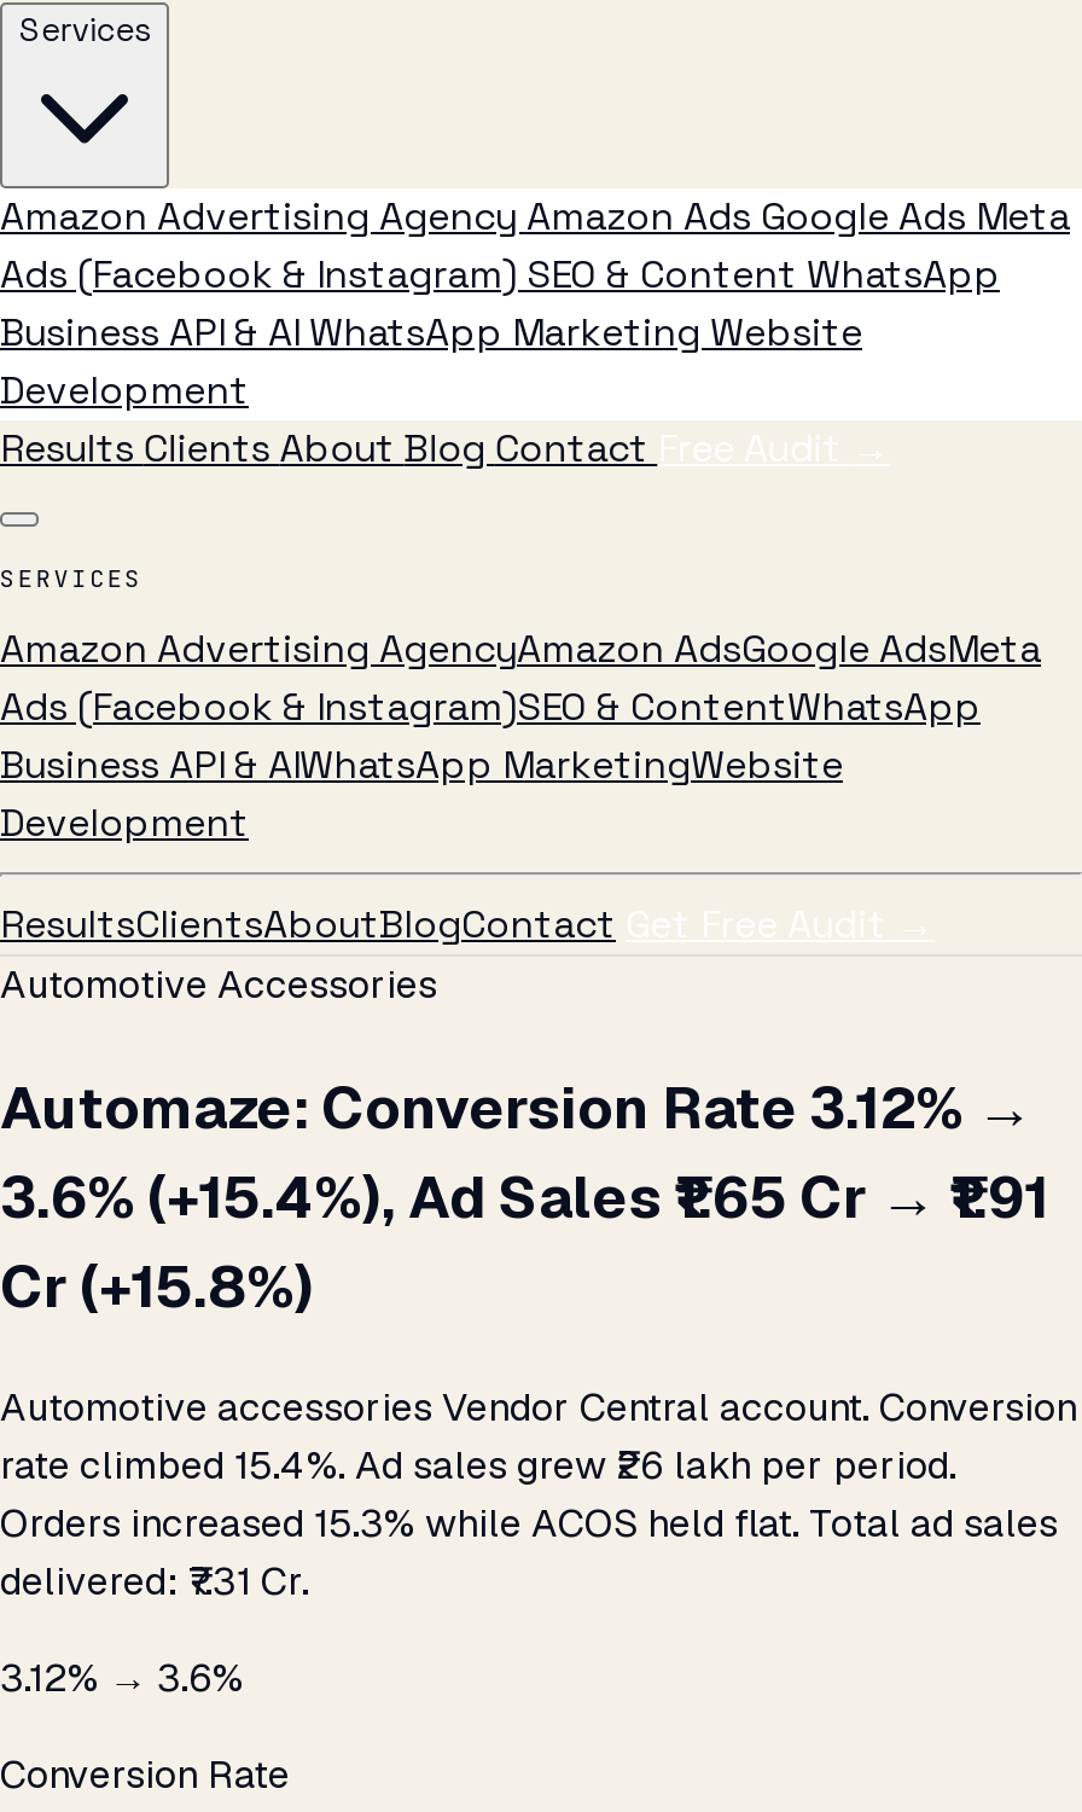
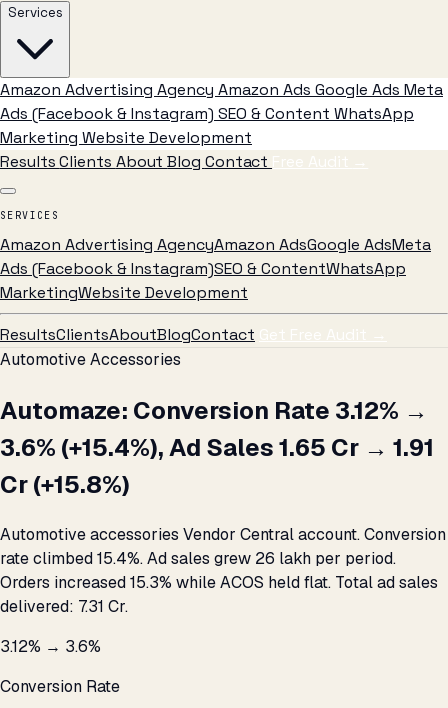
- Business API & AI WhatsApp Marketing Website
- Development
+ Marketing Website Development

- Business API & AIWhatsApp MarketingWebsite
- Development
+ MarketingWebsite Development
